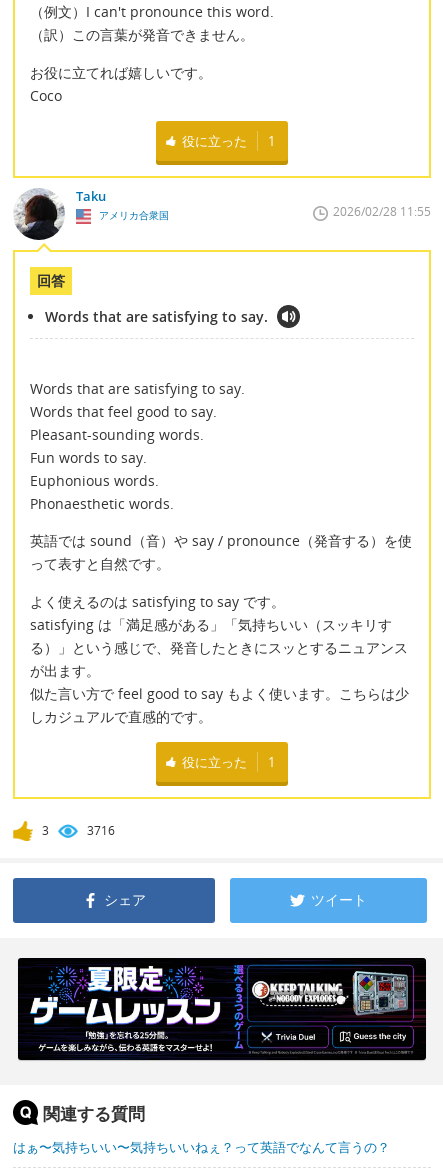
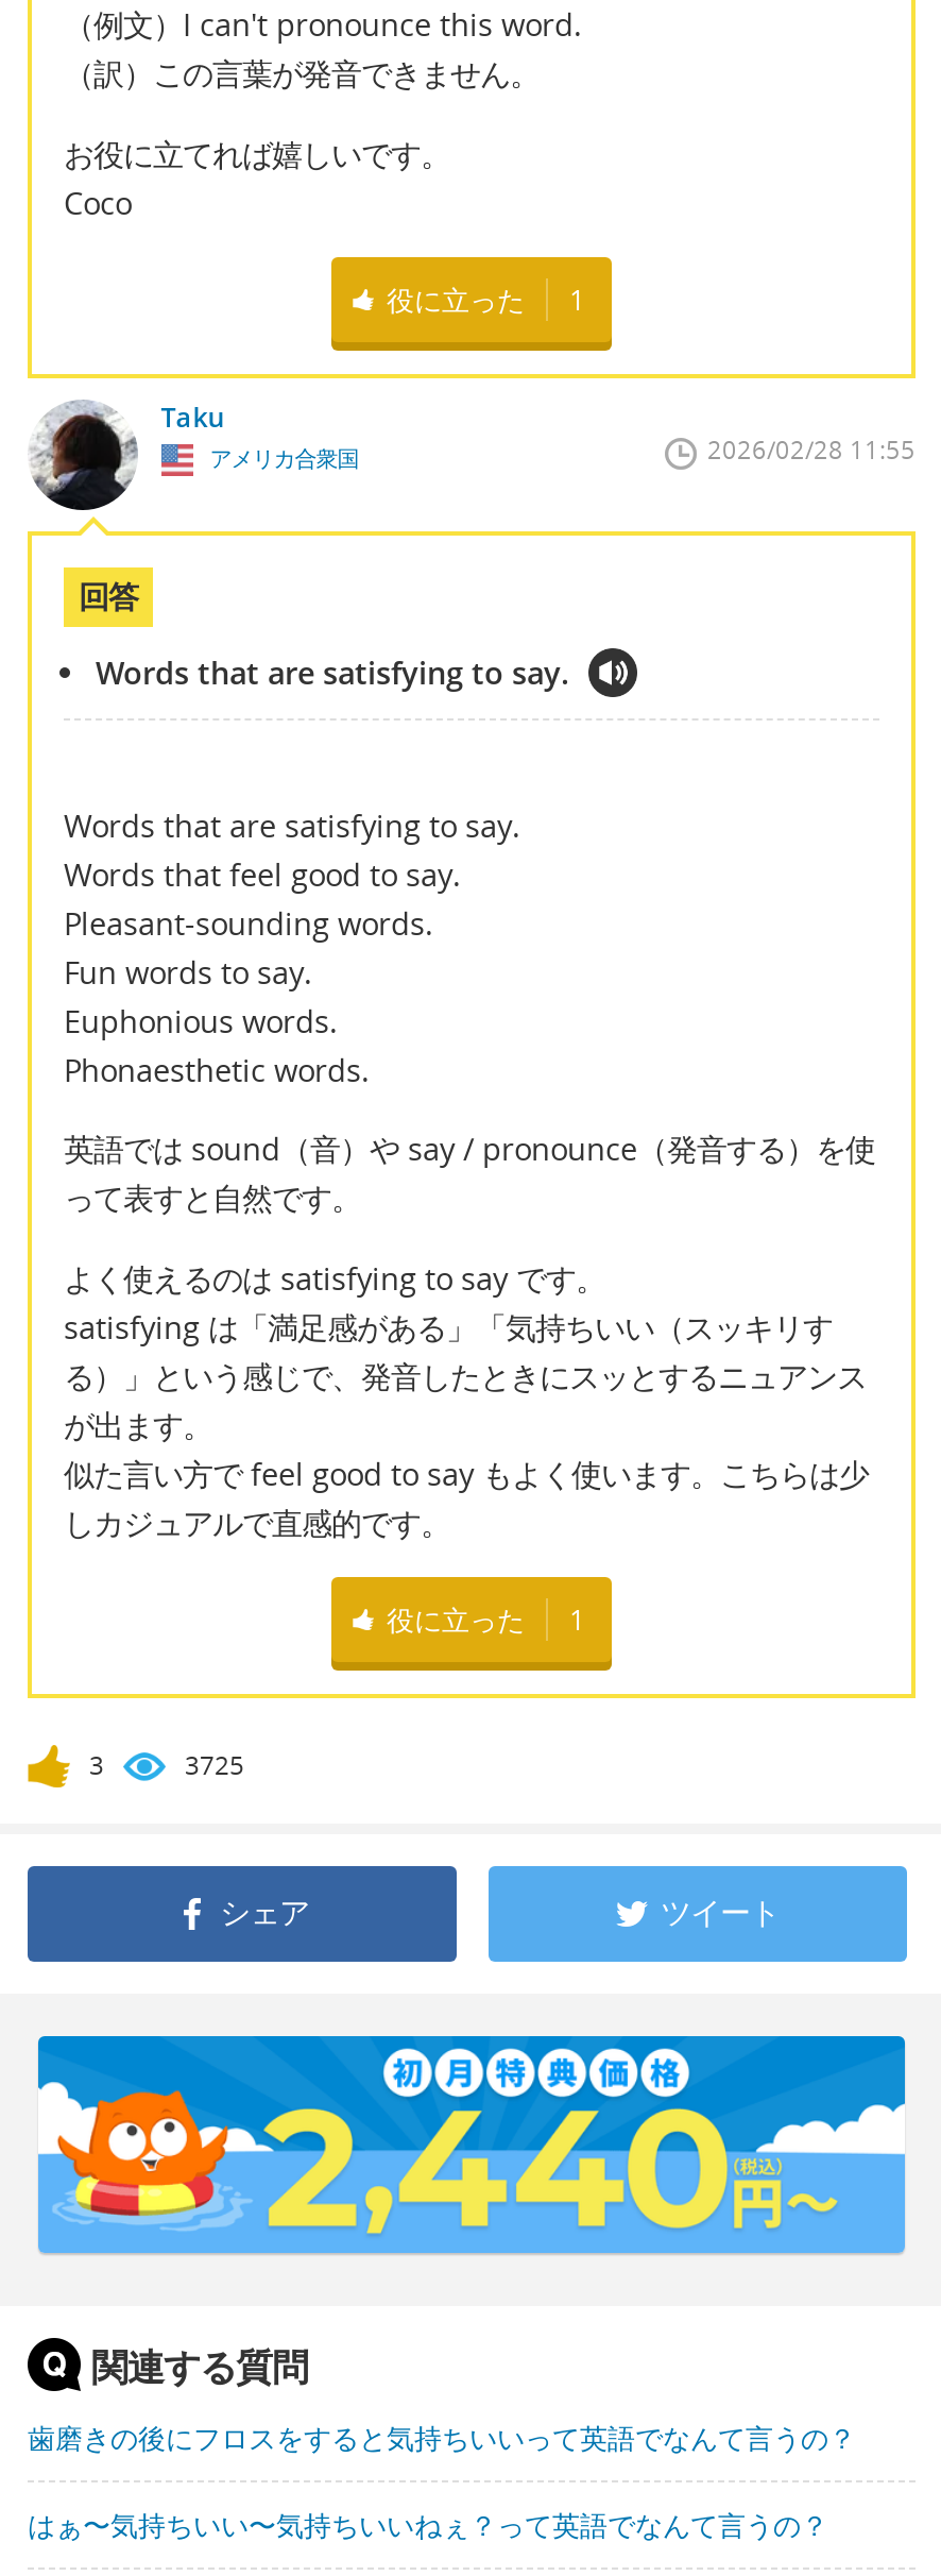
- 3716
+ 3725

- [image]
+ [image]

+ 歯磨きの後にフロスをすると気持ちいいって英語でなんて言うの？
